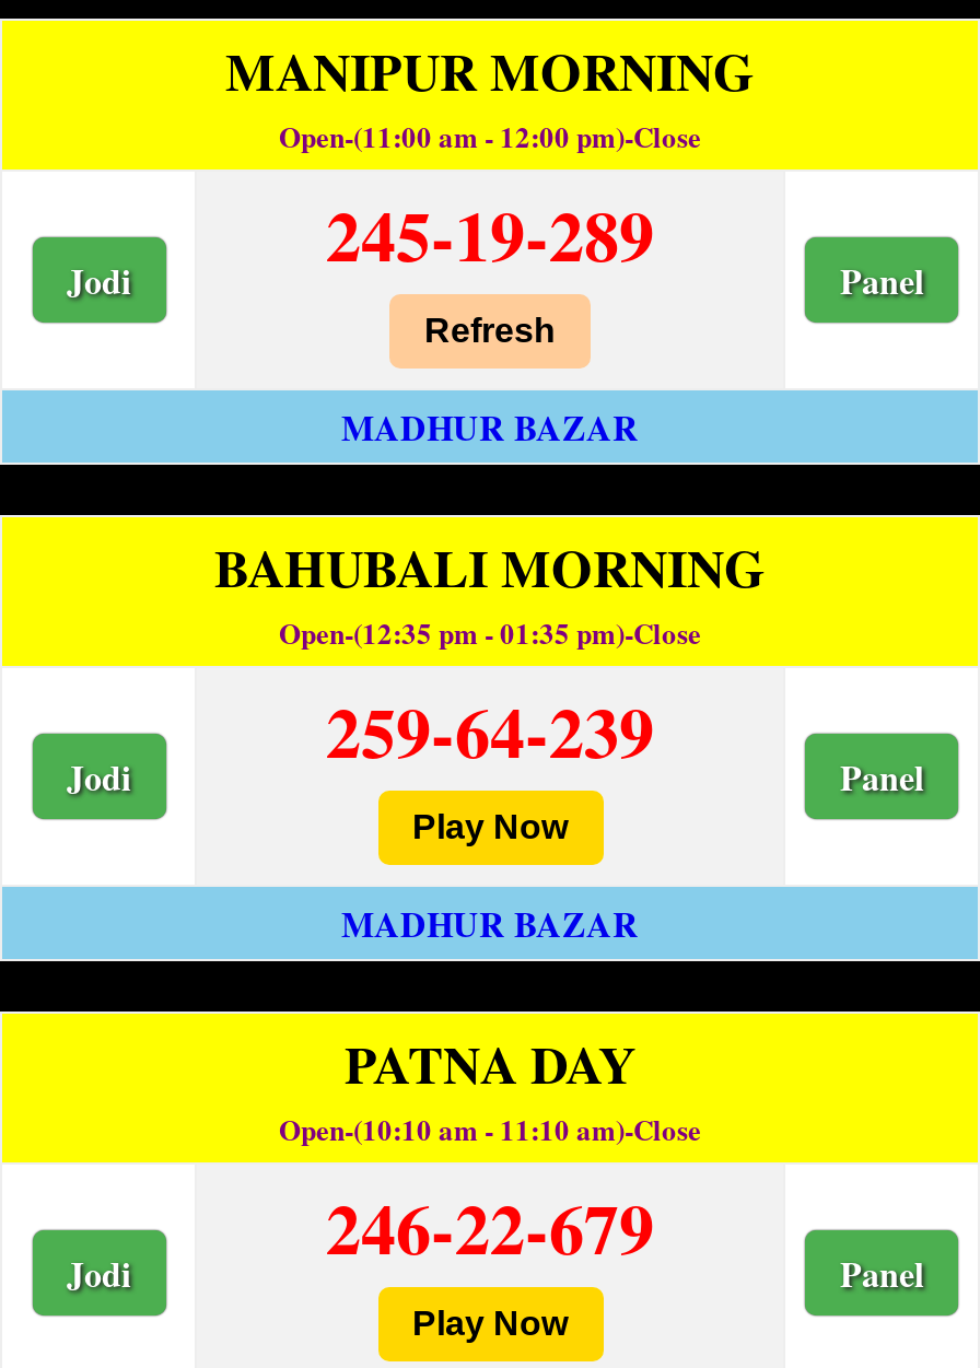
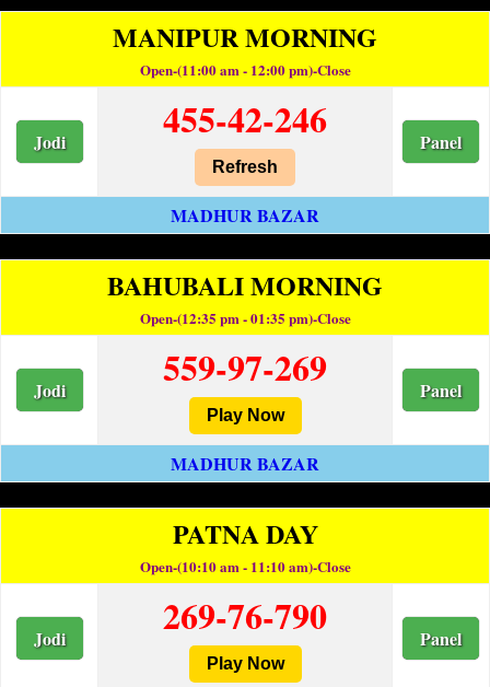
- 245-19-289
+ 455-42-246

- 259-64-239
+ 559-97-269

- 246-22-679
+ 269-76-790
